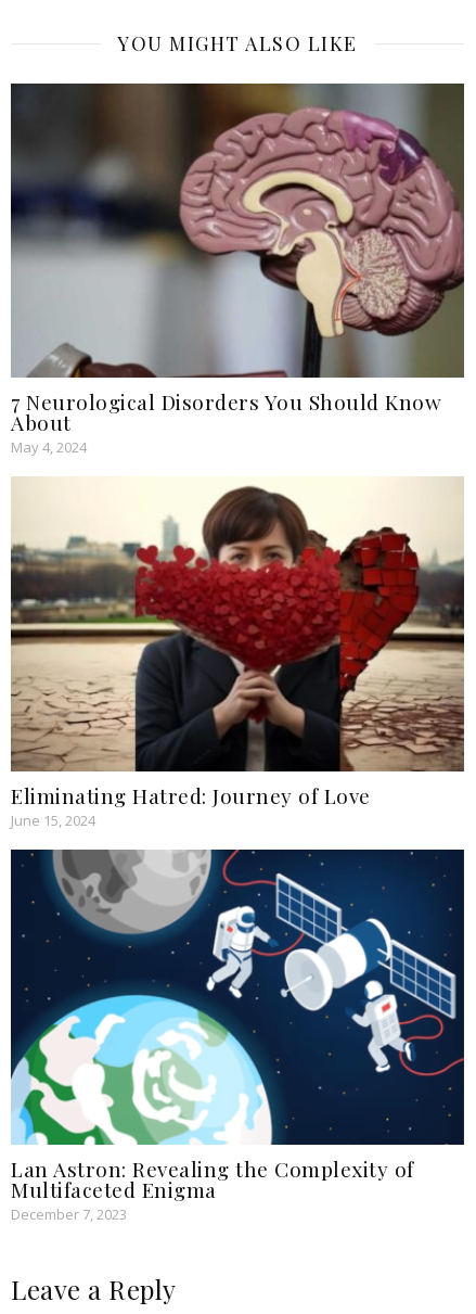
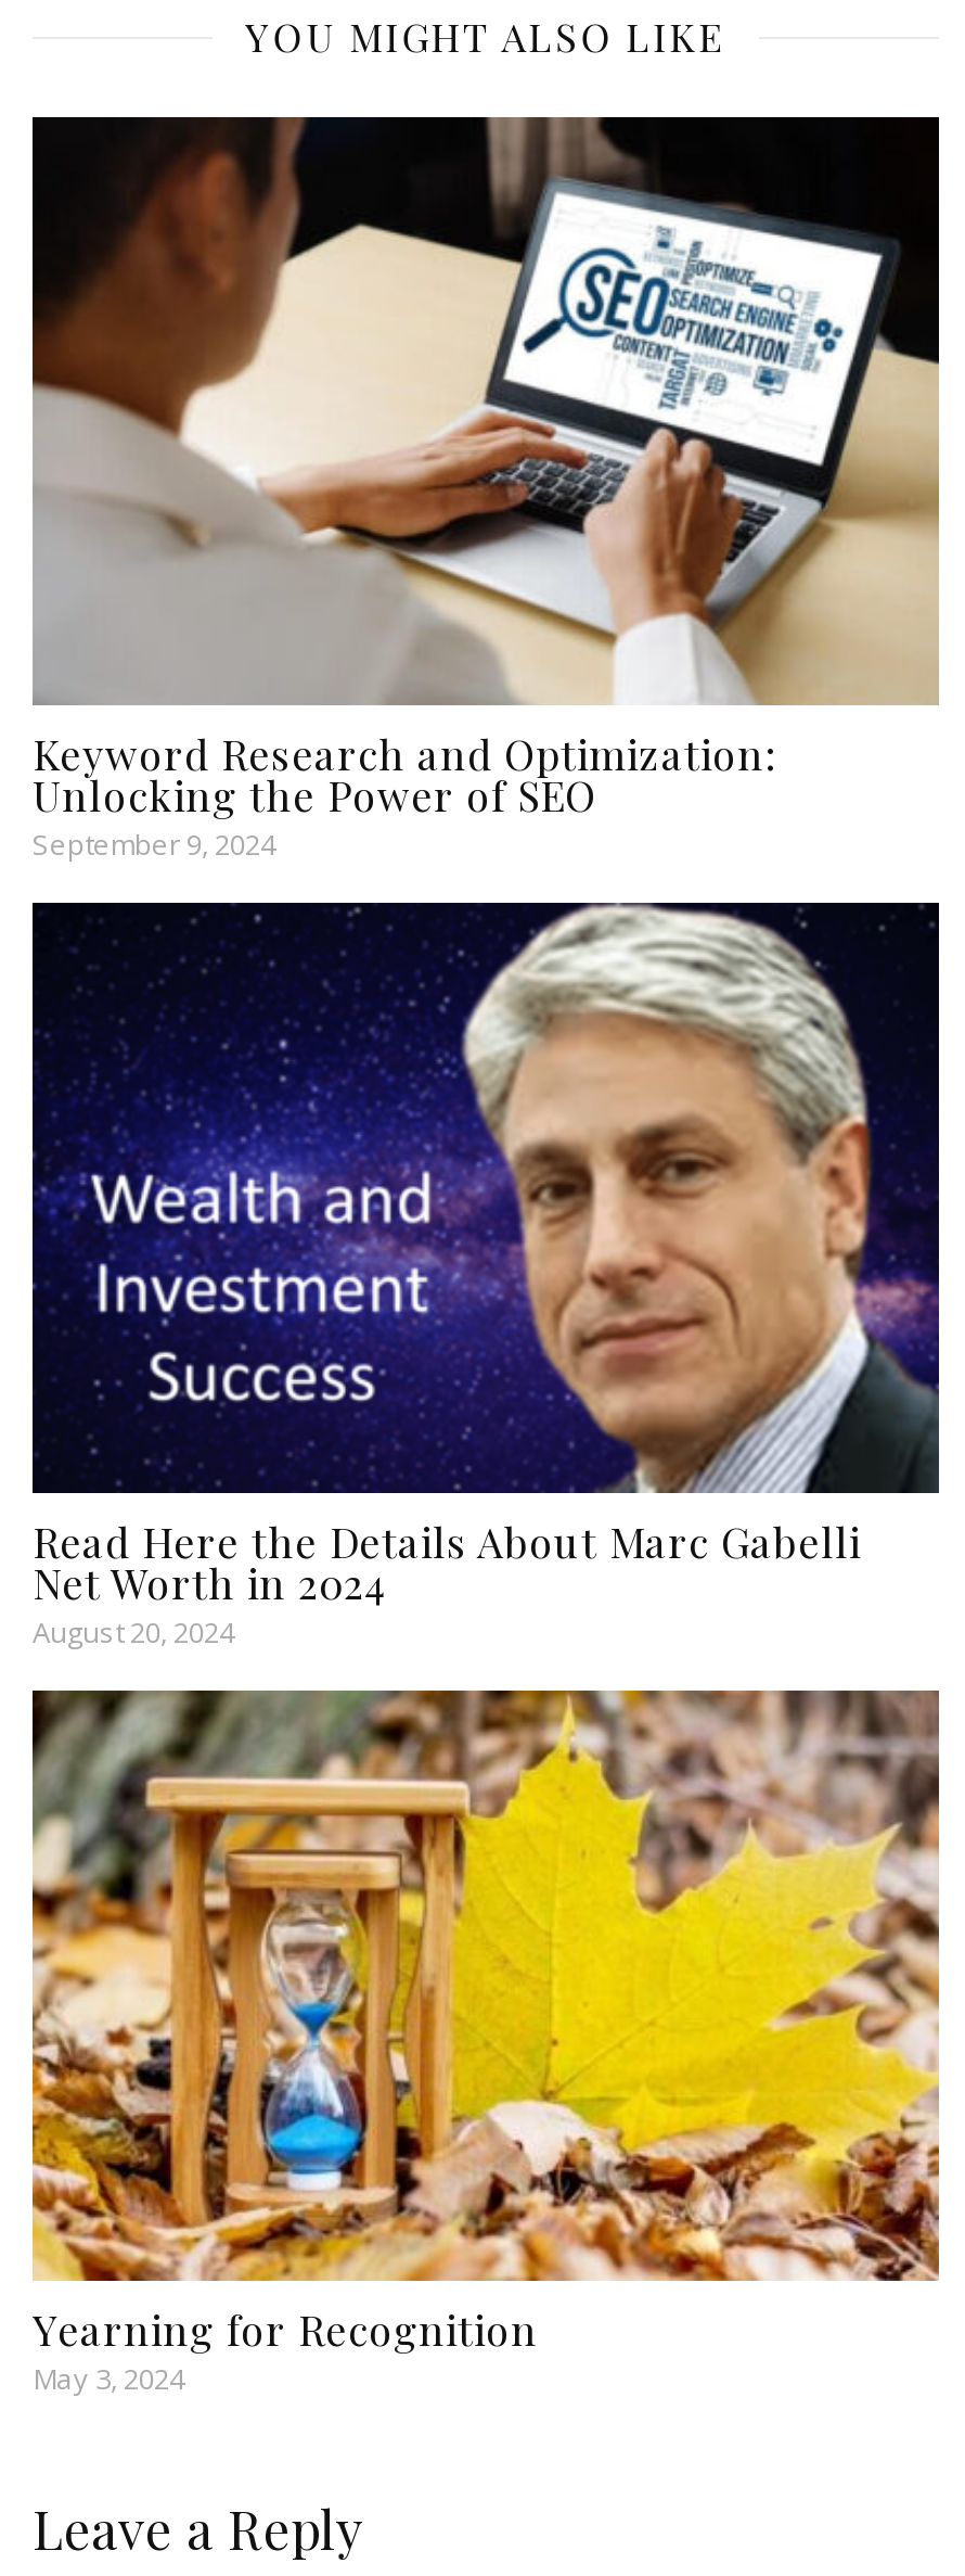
- [image]
- 7 Neurological Disorders You Should Know
- About
- May 4, 2024
+ [image]
+ Keyword Research and Optimization:
+ Unlocking the Power of SEO
+ September 9, 2024

- [image]
- Eliminating Hatred: Journey of Love
- June 15, 2024
+ [image]
+ Read Here the Details About Marc Gabelli
+ Net Worth in 2024
+ August 20, 2024

- [image]
- Lan Astron: Revealing the Complexity of
- Multifaceted Enigma
- December 7, 2023
+ [image]
+ Yearning for Recognition
+ May 3, 2024
